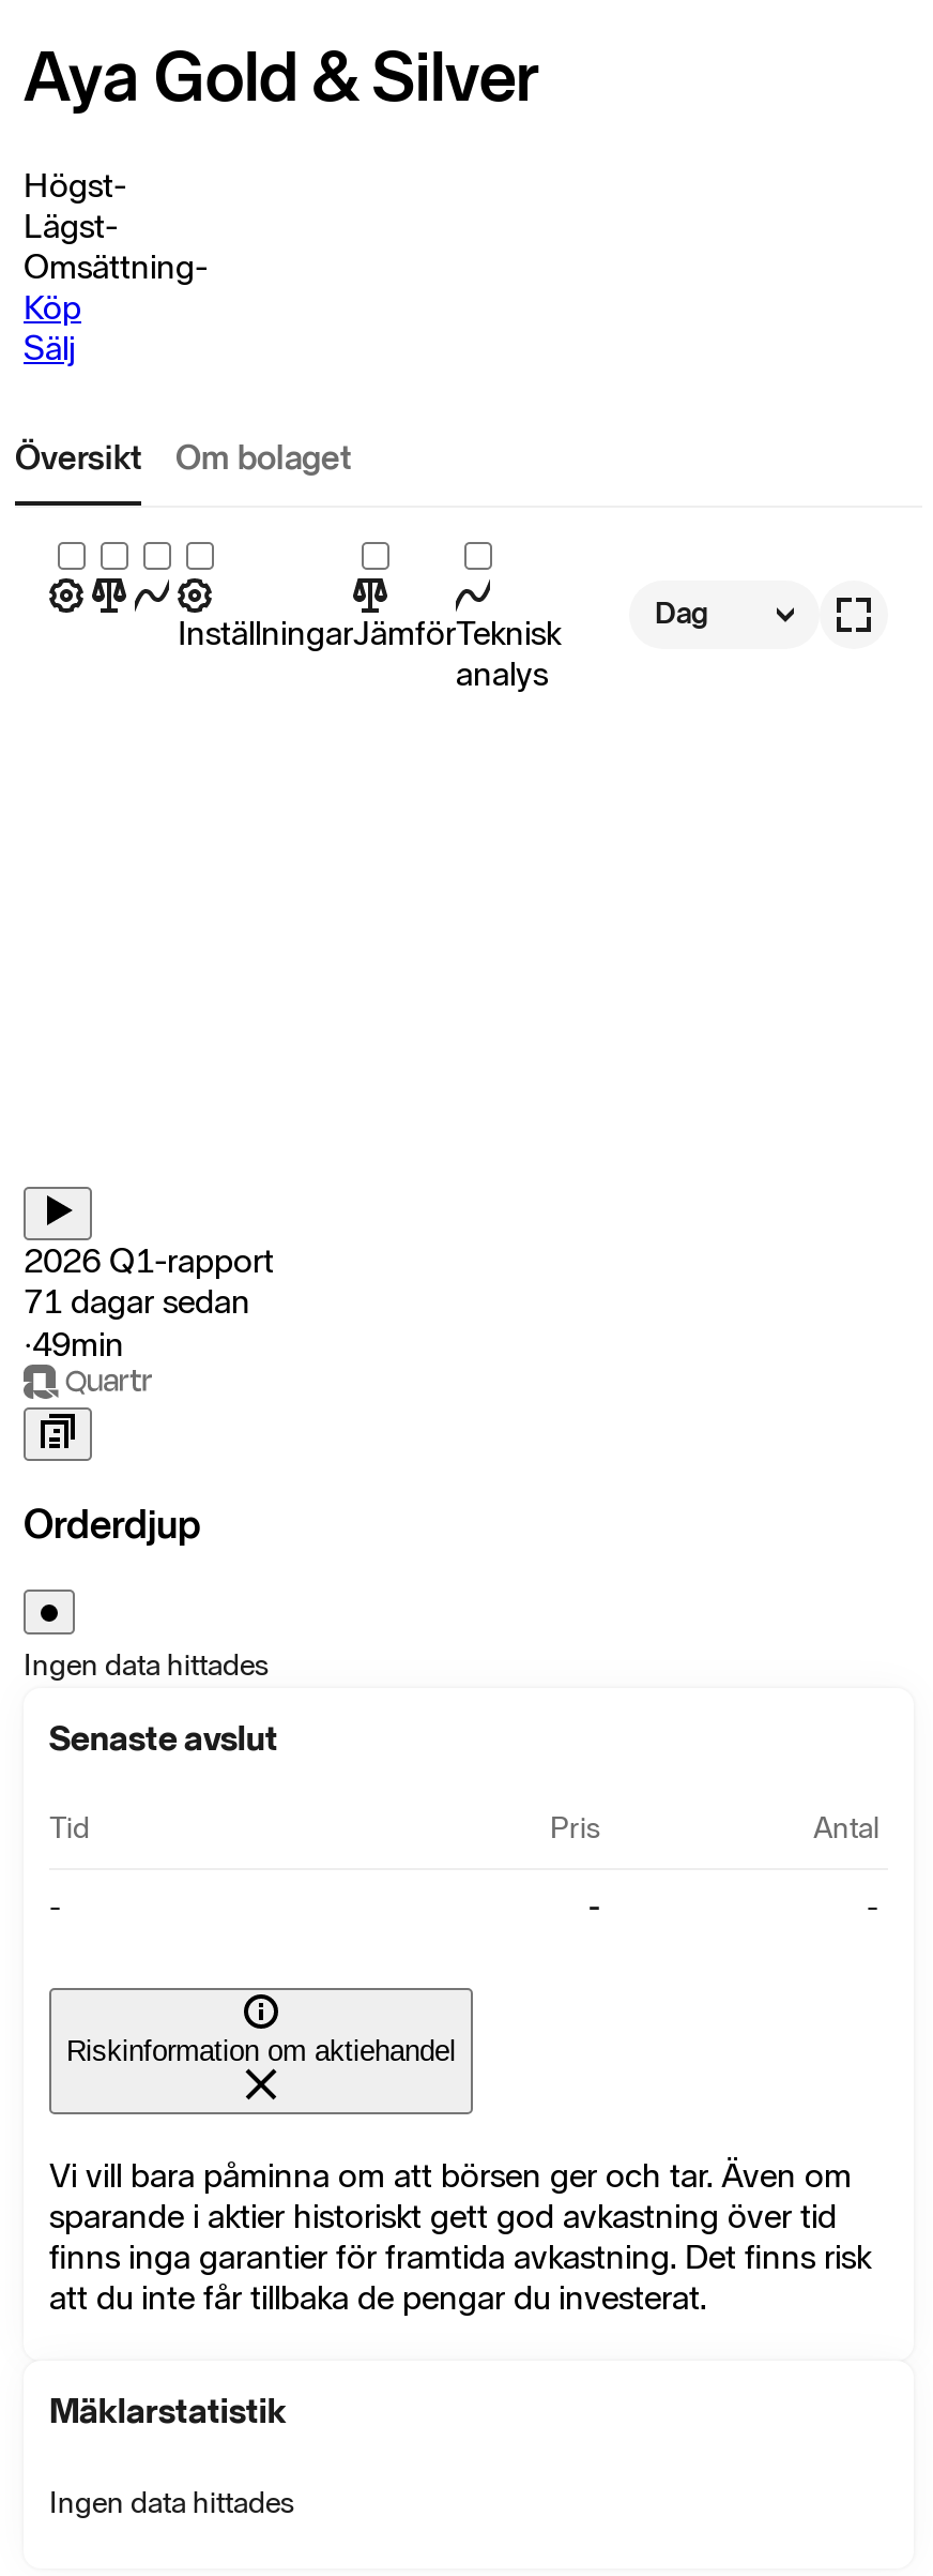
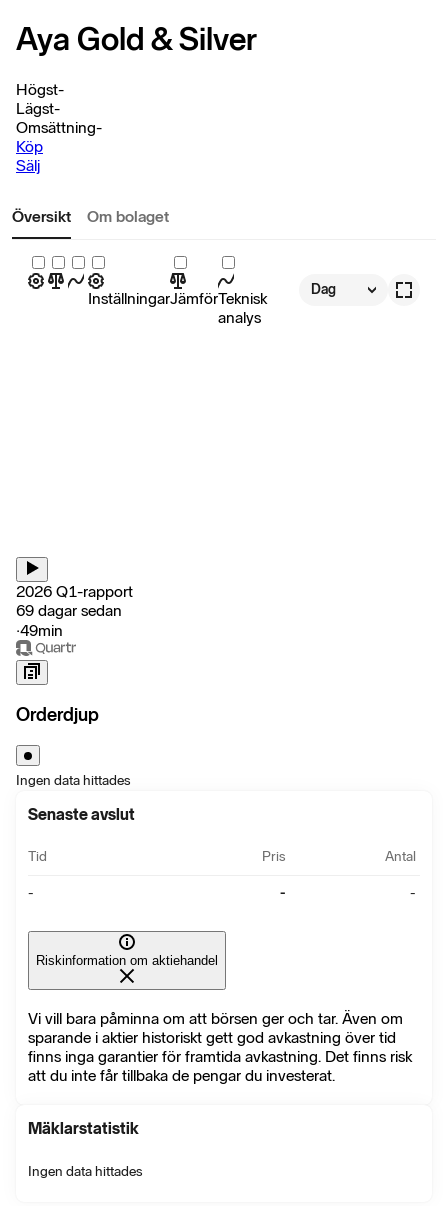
- 71 dagar sedan
+ 69 dagar sedan
